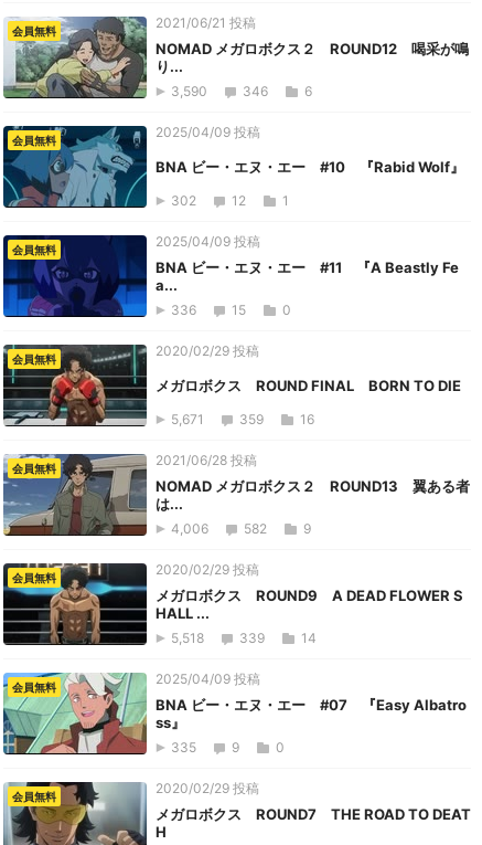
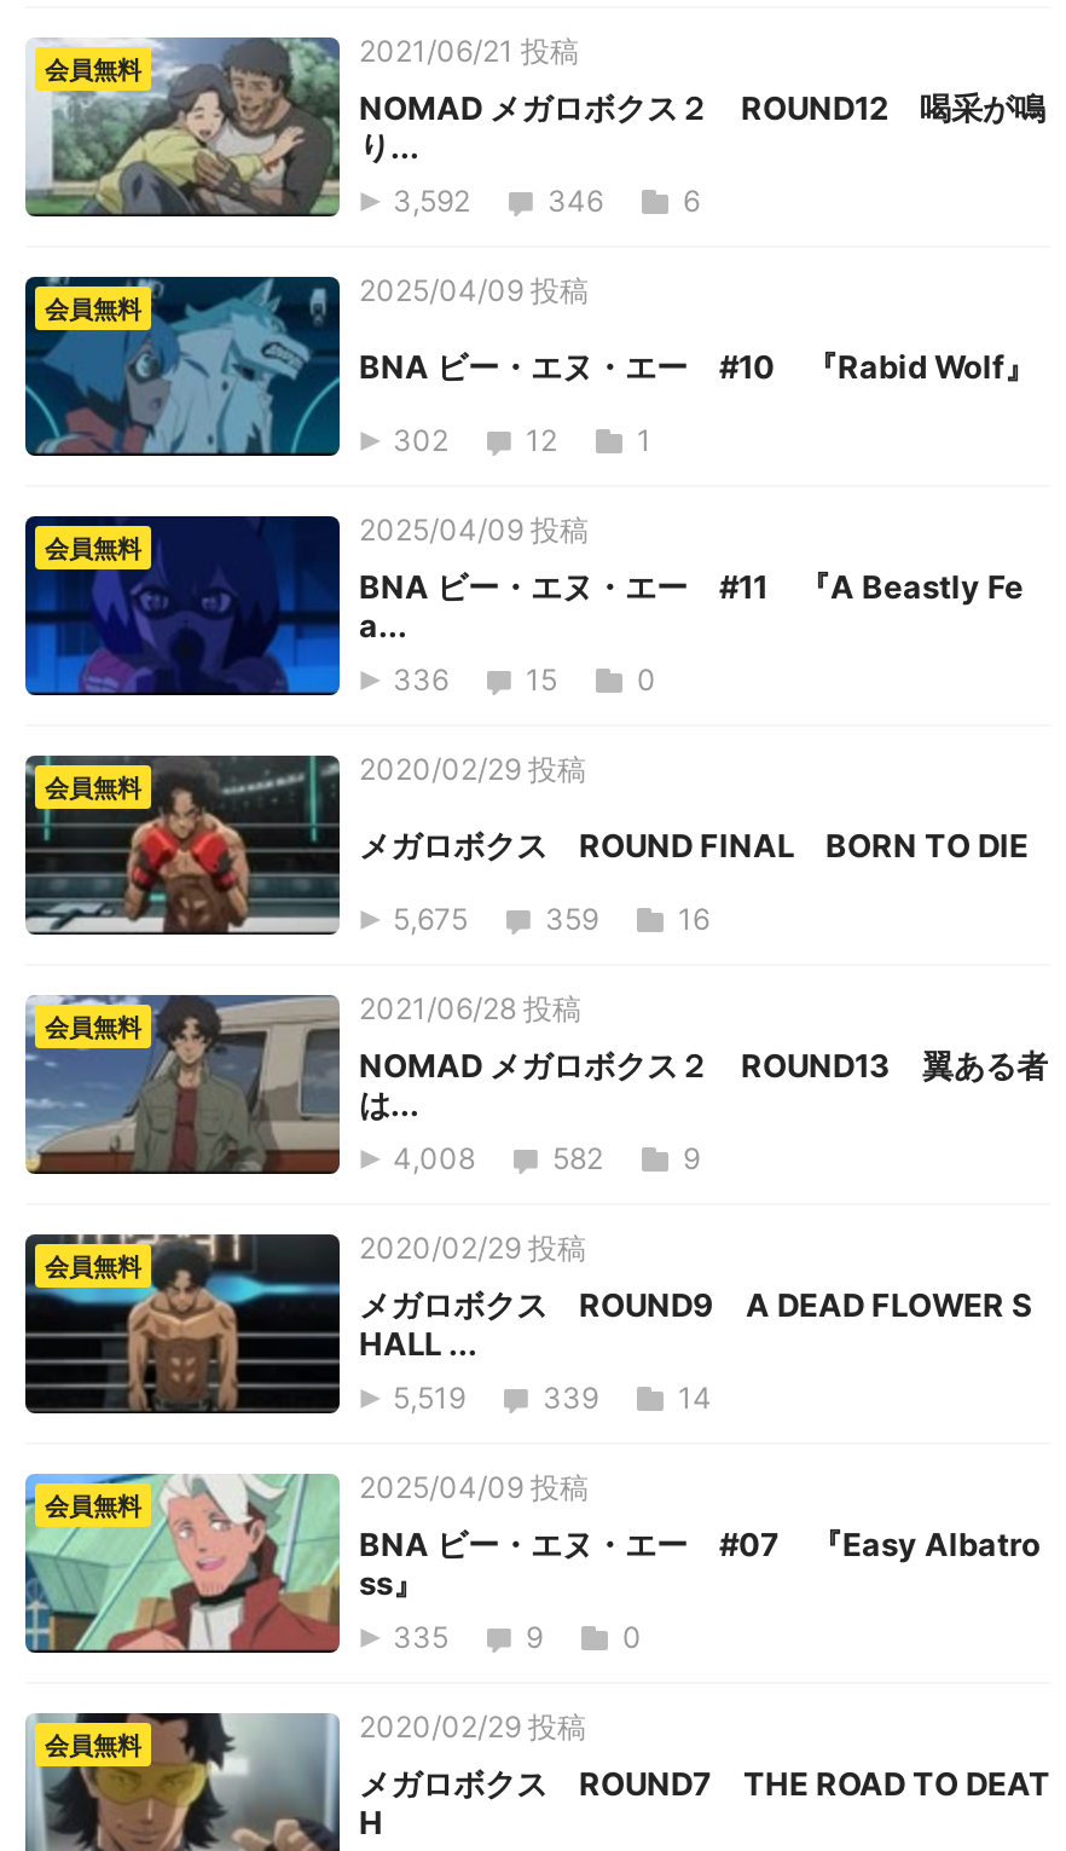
- 3,590
+ 3,592

- 5,671
+ 5,675

- 4,006
+ 4,008

- 5,518
+ 5,519
